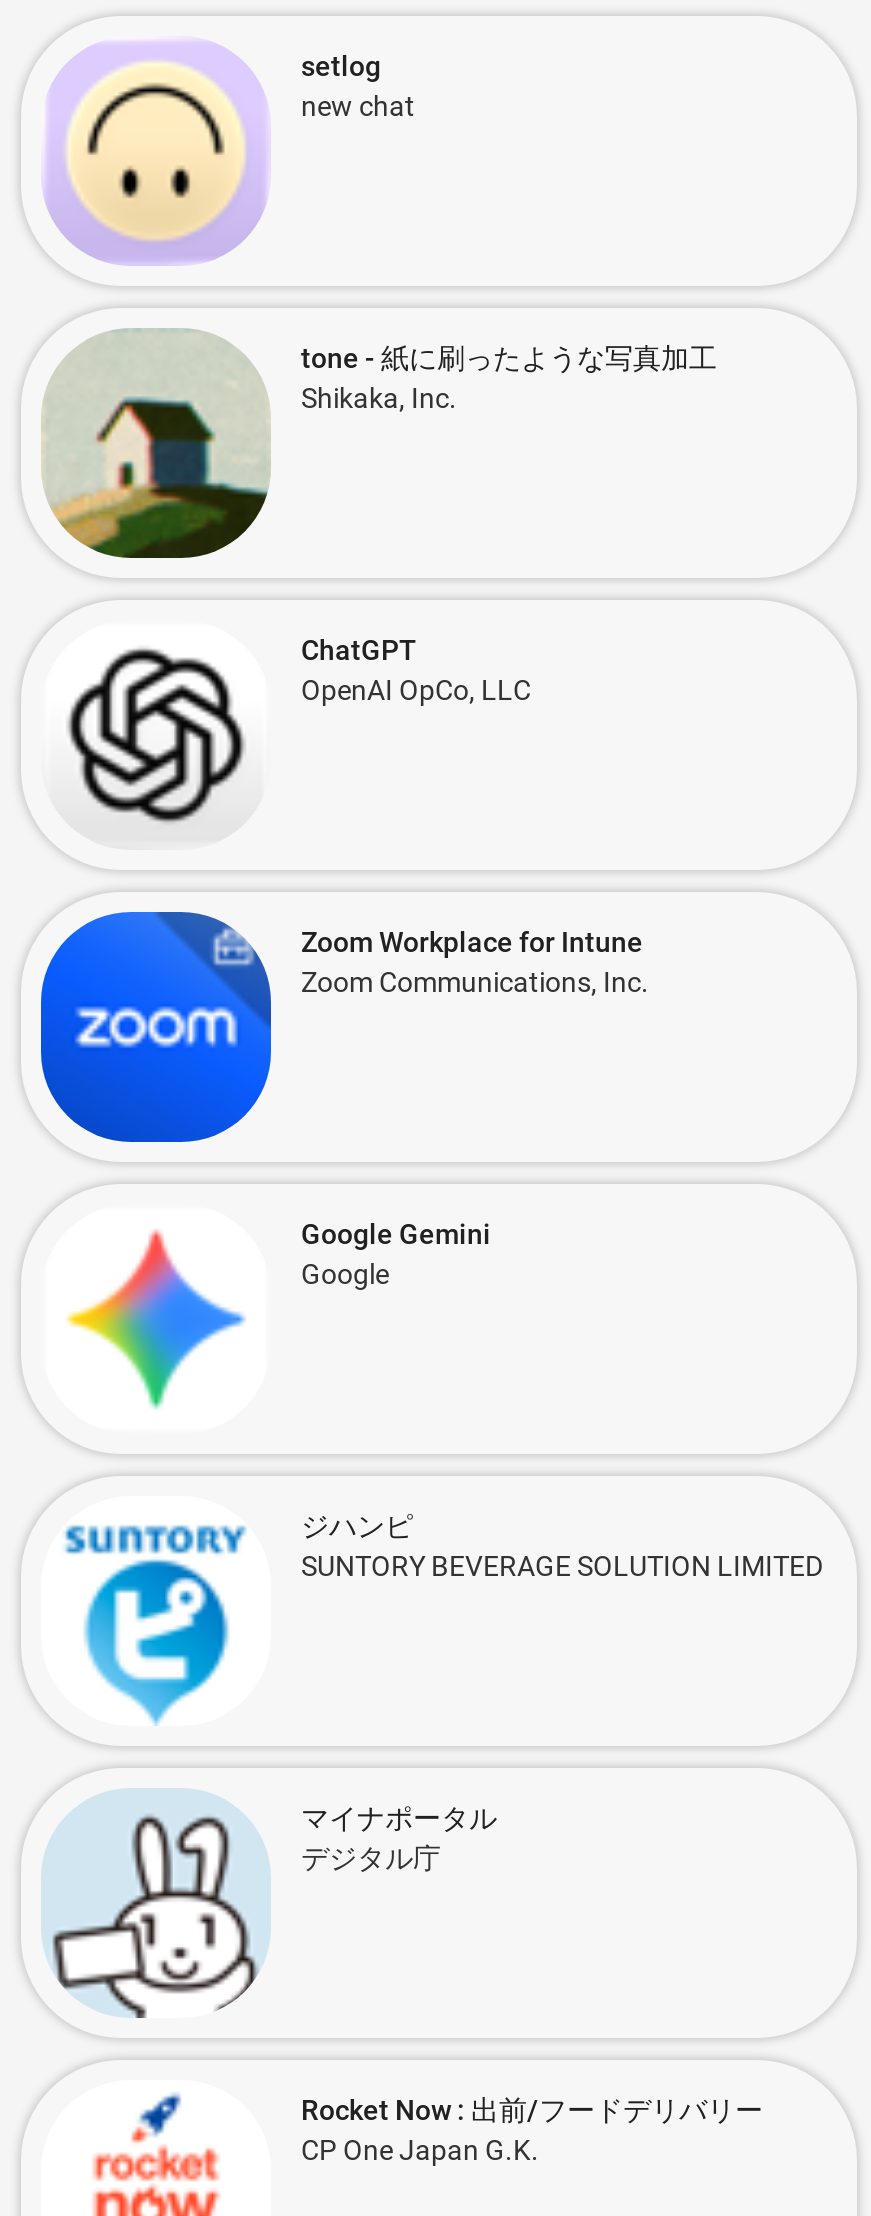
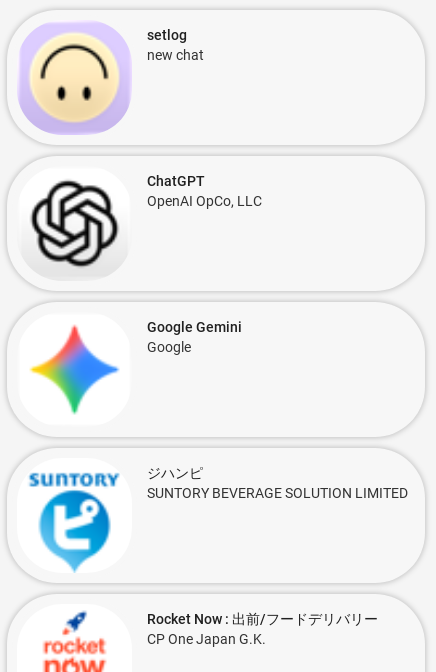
- [image]
- tone - 紙に刷ったような写真加工
- Shikaka, Inc.

- [image]
- Zoom Workplace for Intune
- Zoom Communications, Inc.

- [image]
- マイナポータル
- デジタル庁
